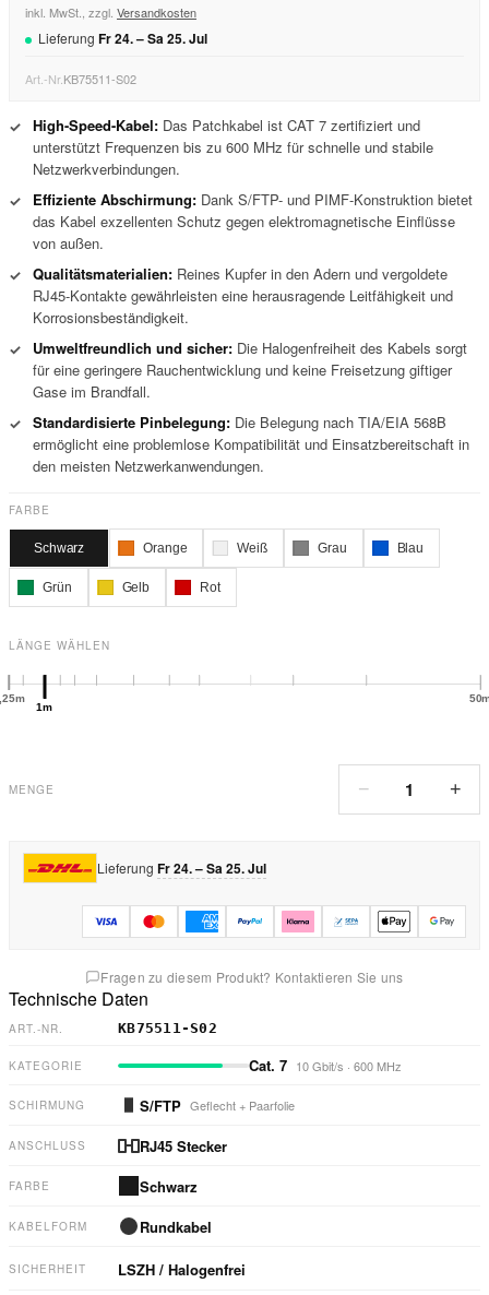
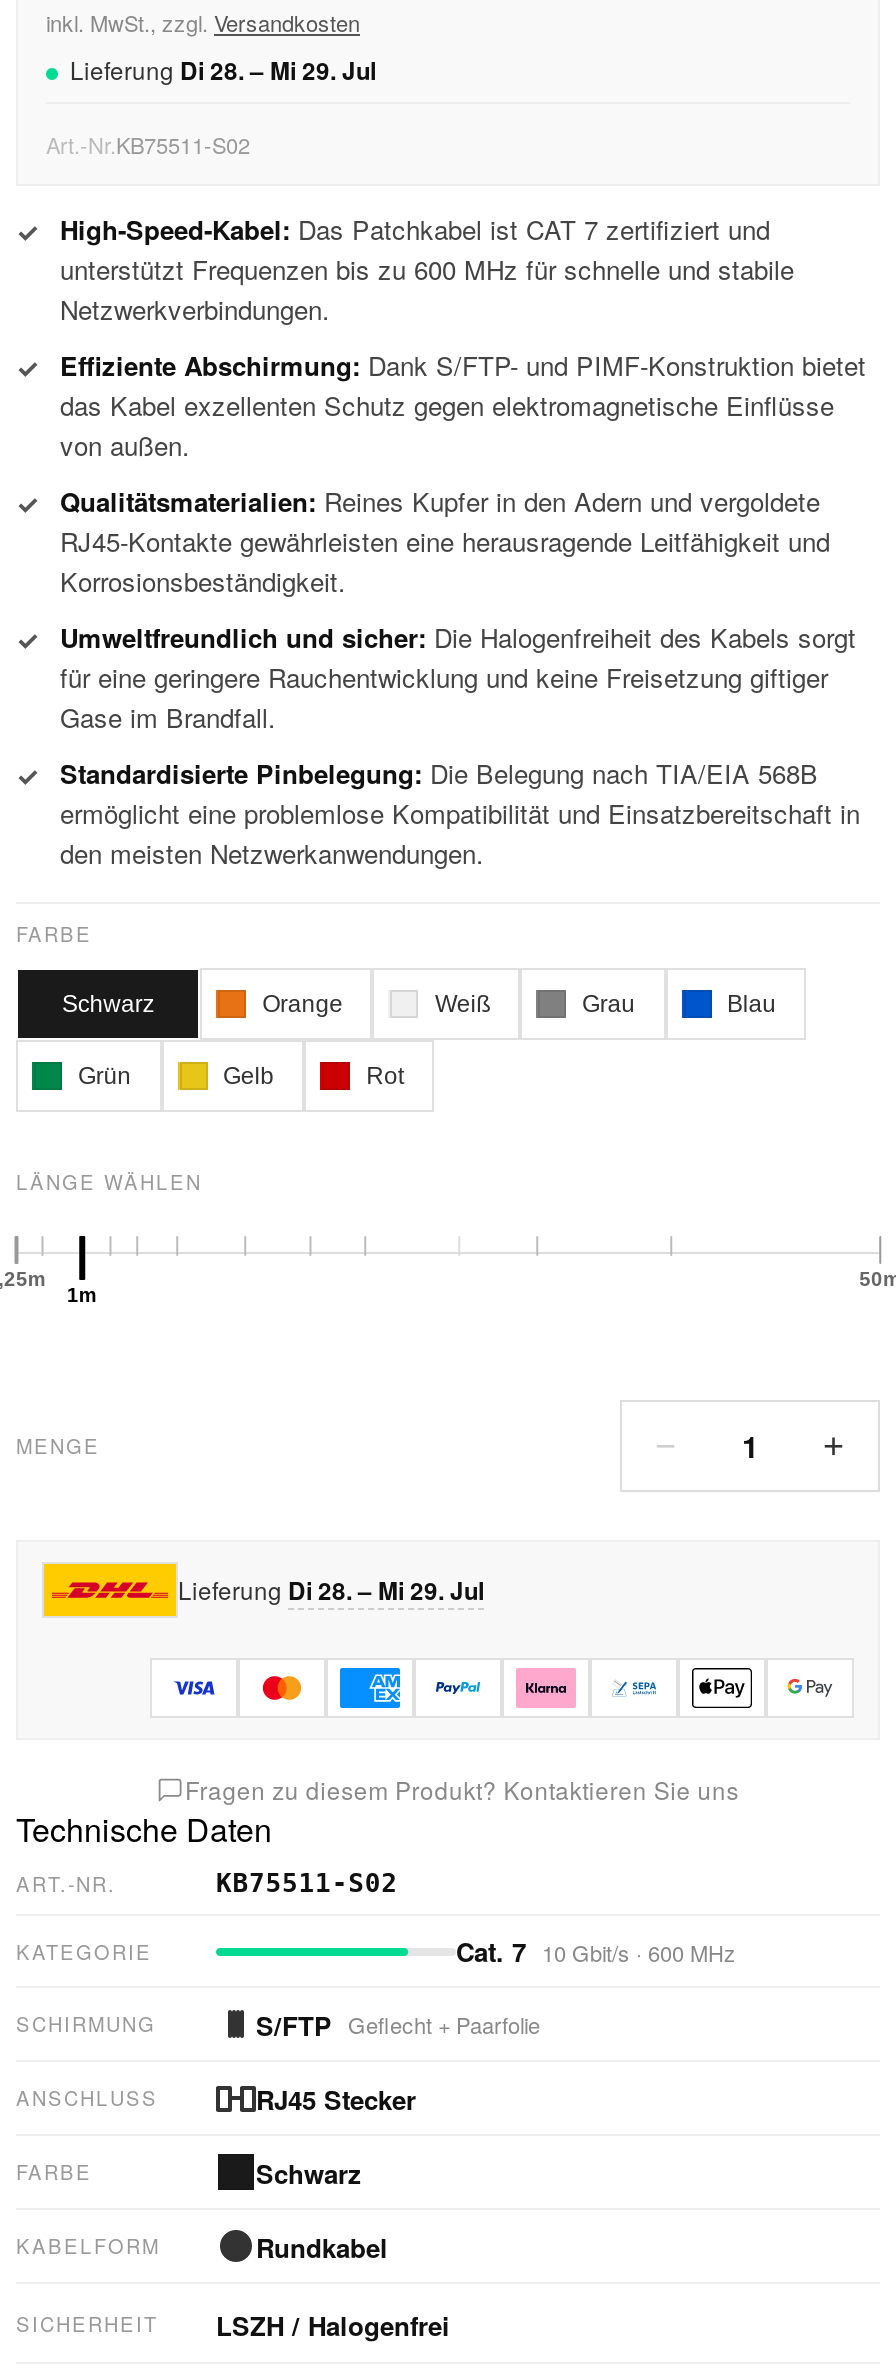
- Lieferung Fr 24. – Sa 25. Jul
+ Lieferung Di 28. – Mi 29. Jul

- Lieferung Fr 24. – Sa 25. Jul
+ Lieferung Di 28. – Mi 29. Jul
